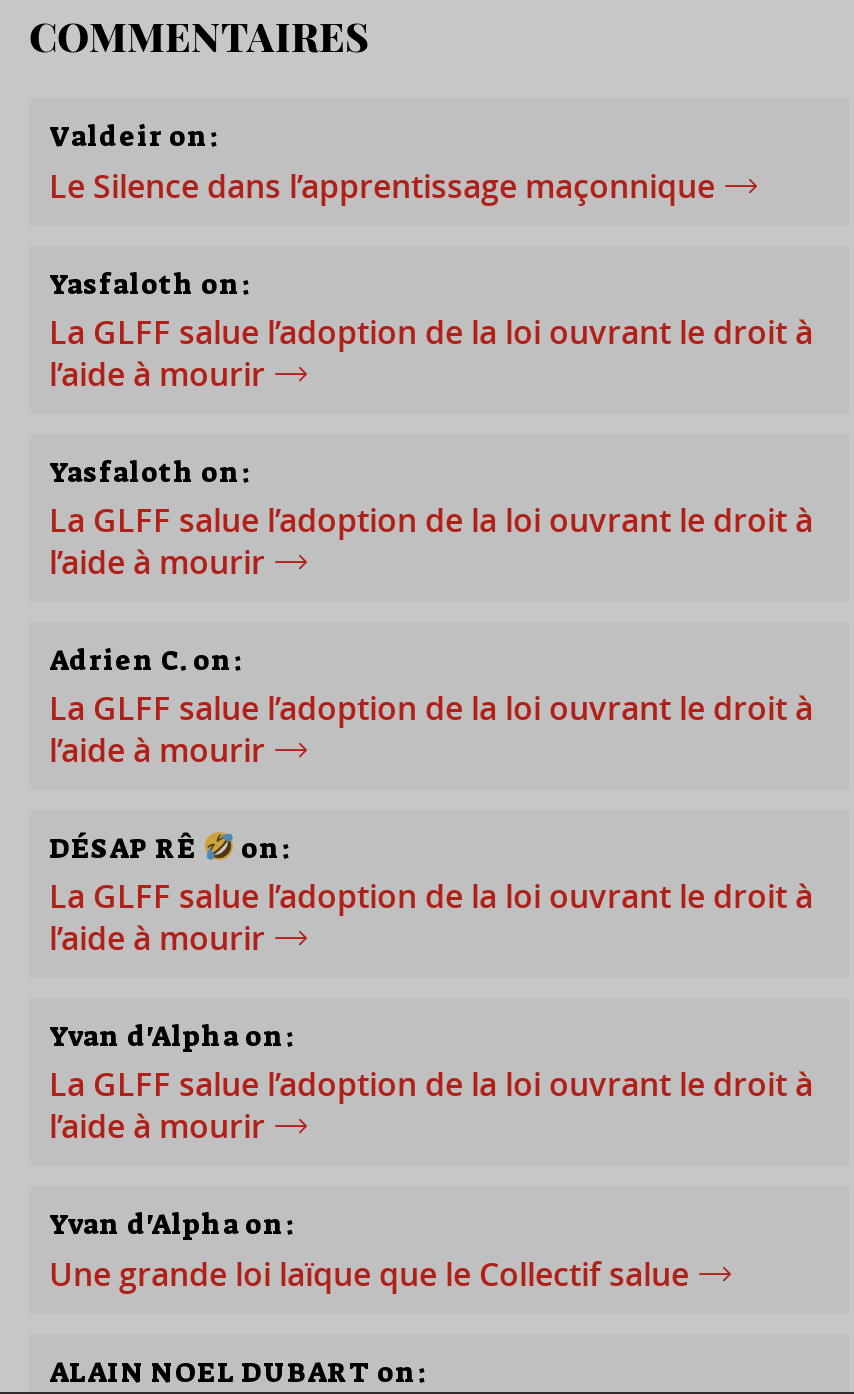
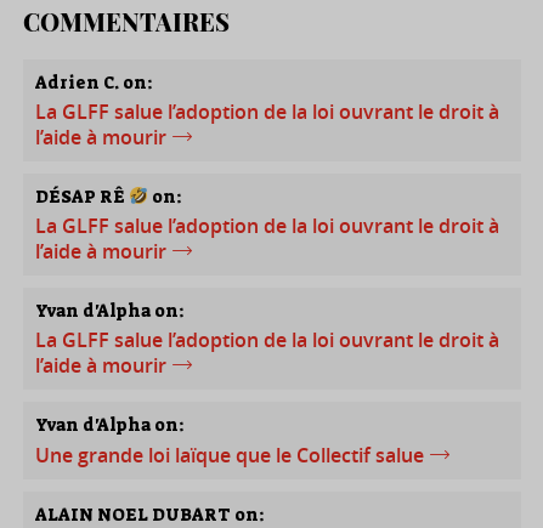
- Valdeir on:
- Le Silence dans l’apprentissage maçonnique
- Yasfaloth on:
- La GLFF salue l’adoption de la loi ouvrant le droit à
- l’aide à mourir
- Yasfaloth on:
- La GLFF salue l’adoption de la loi ouvrant le droit à
- l’aide à mourir
